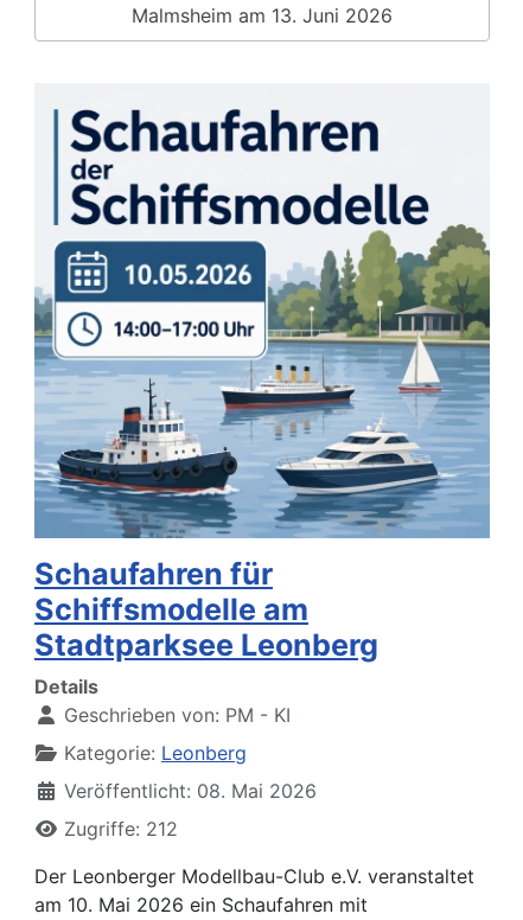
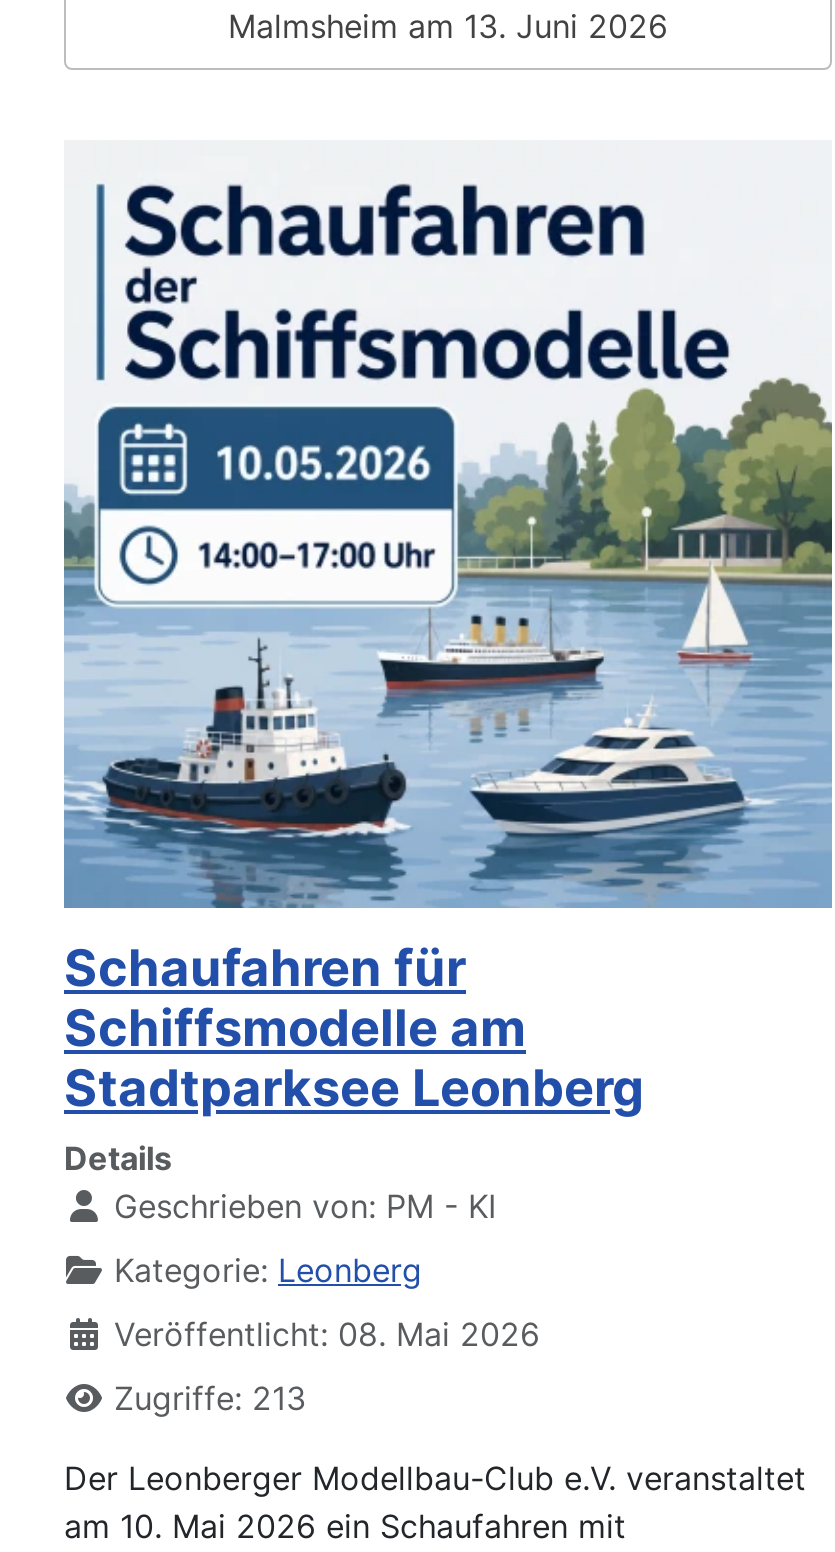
- Zugriffe: 212
+ Zugriffe: 213
